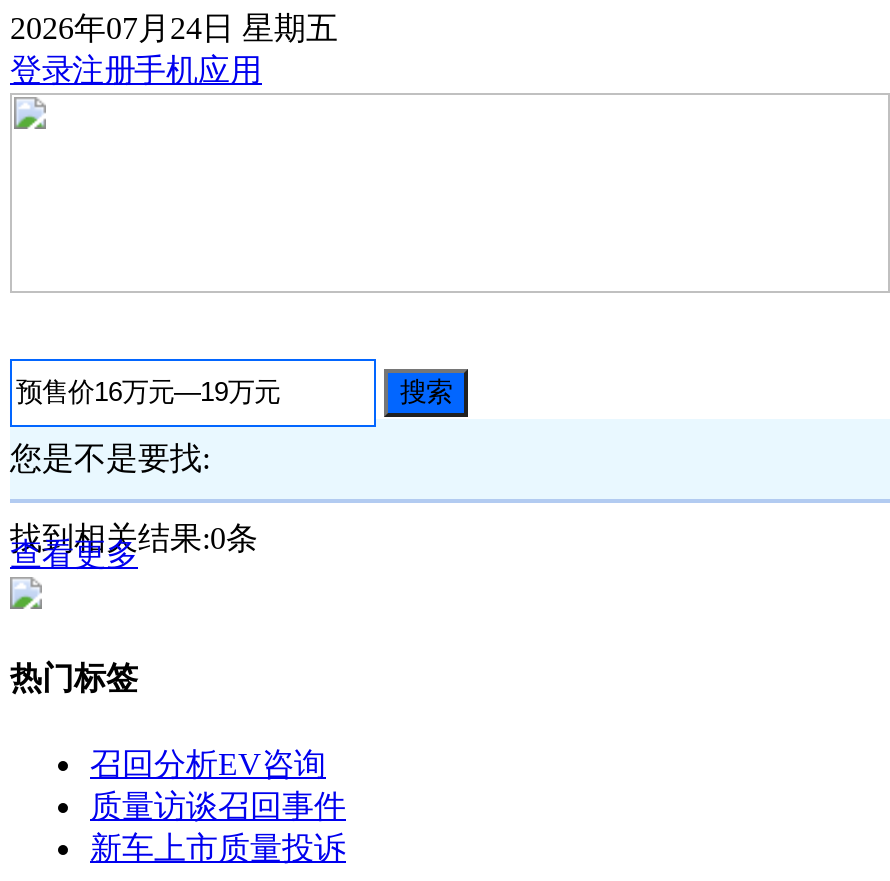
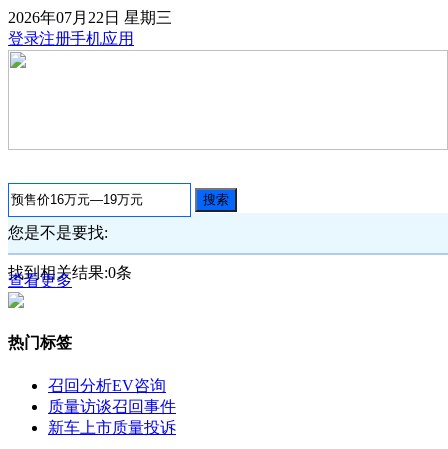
- 2026年07月24日 星期五
+ 2026年07月22日 星期三
